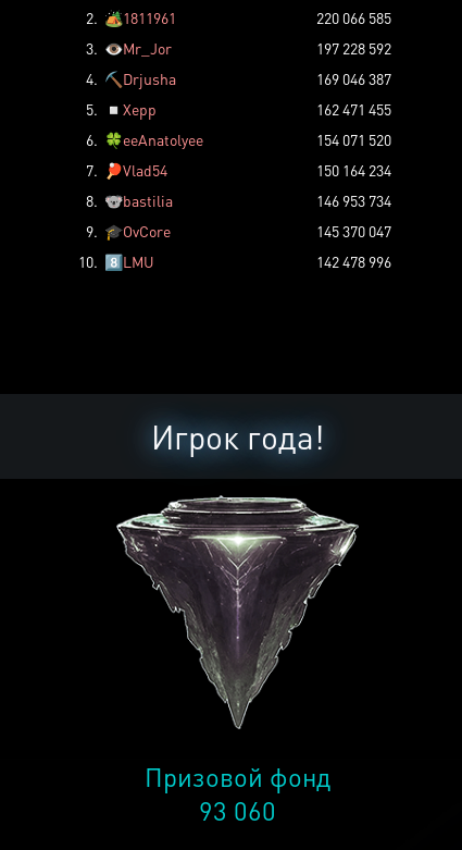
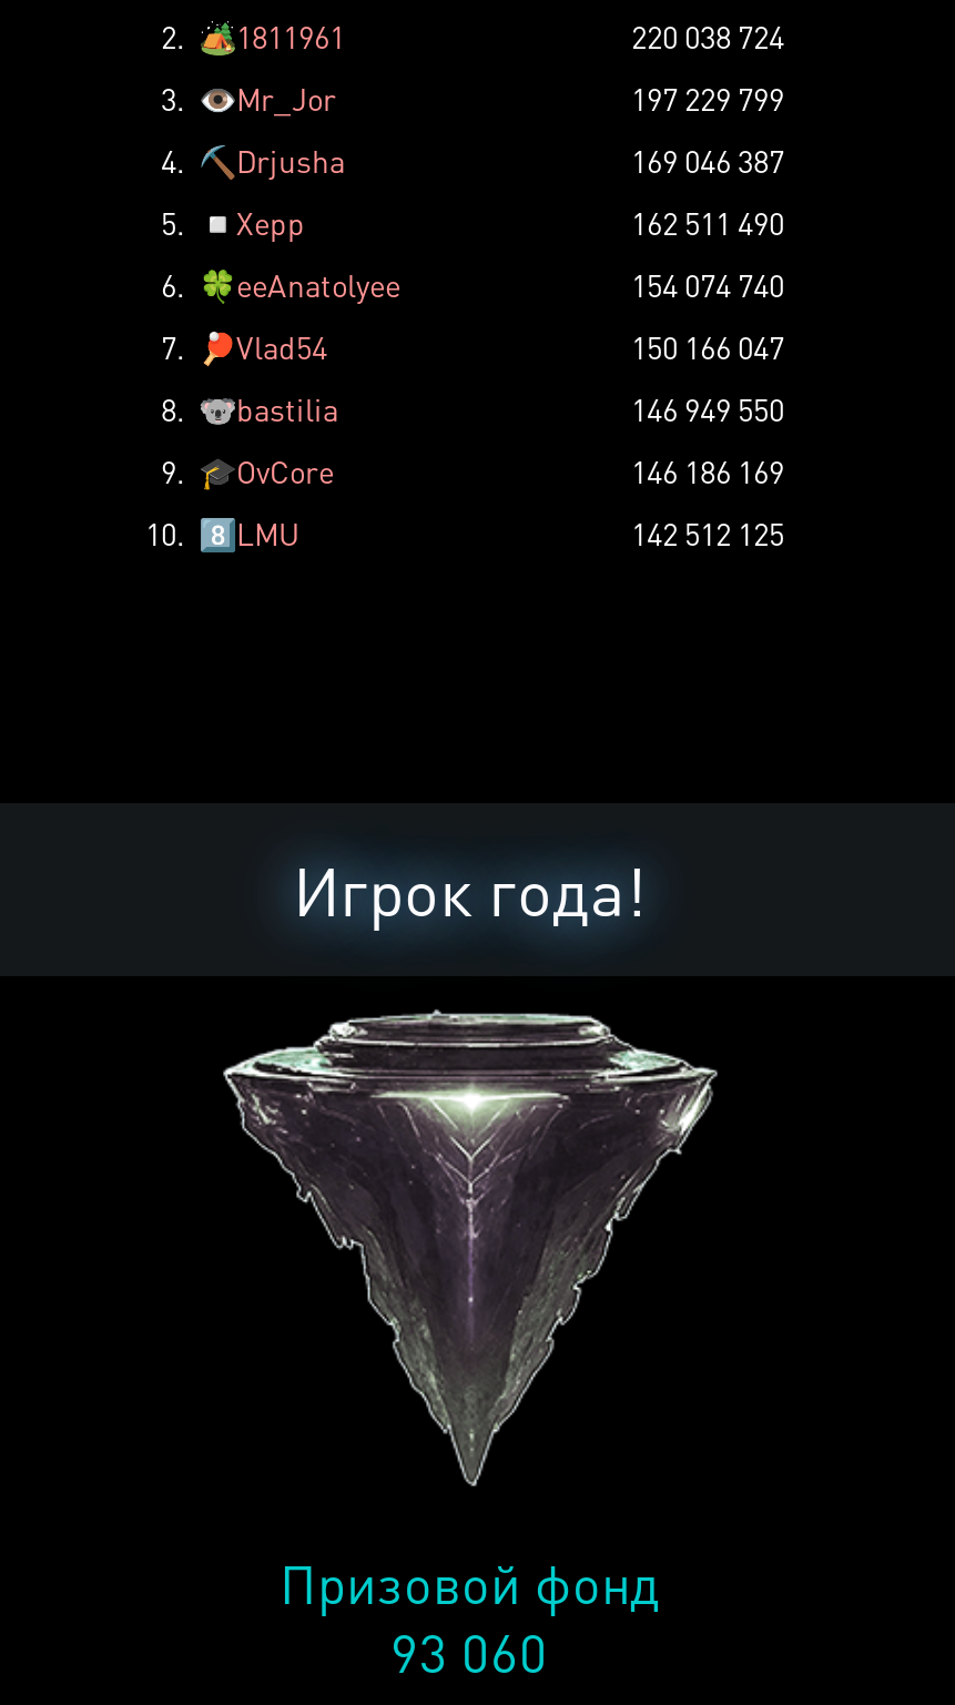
- 220 066 585
+ 220 038 724

- 197 228 592
+ 197 229 799

- 162 471 455
+ 162 511 490

- 154 071 520
+ 154 074 740

- 150 164 234
+ 150 166 047

- 146 953 734
+ 146 949 550

- 145 370 047
+ 146 186 169

- 142 478 996
+ 142 512 125
